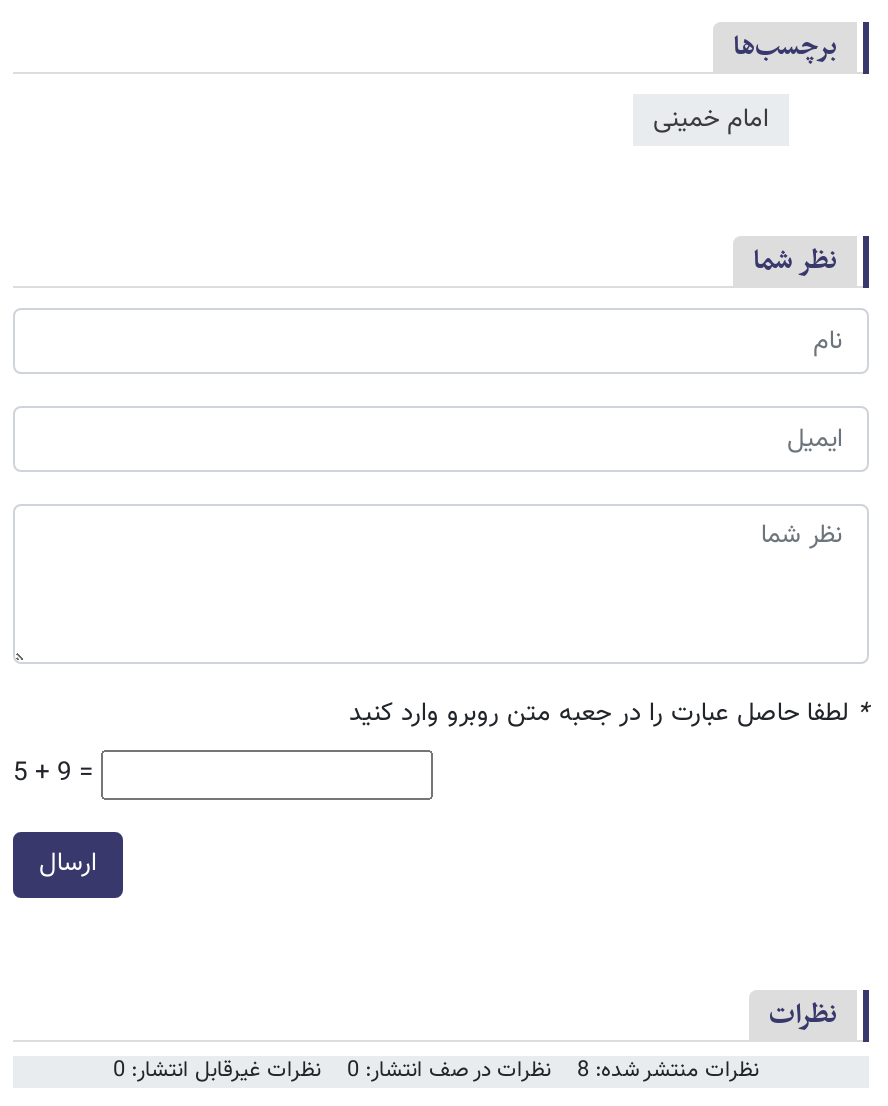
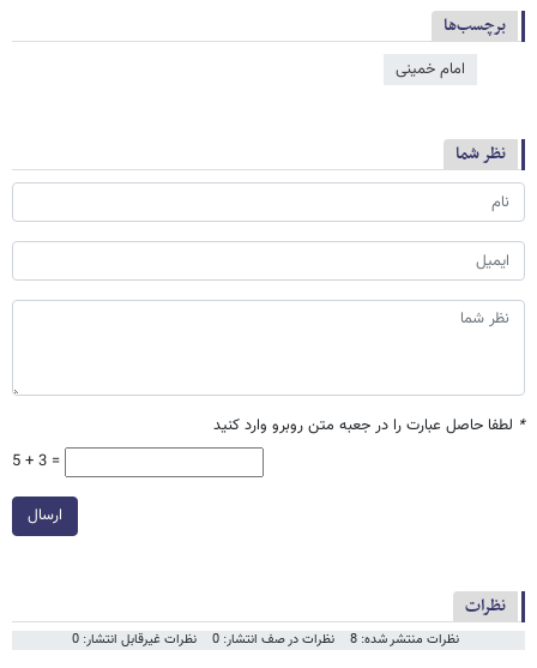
- 5 + 9 =
+ 5 + 3 =
